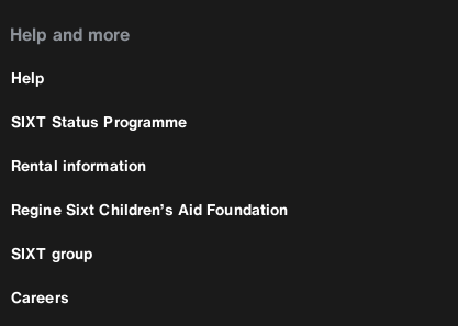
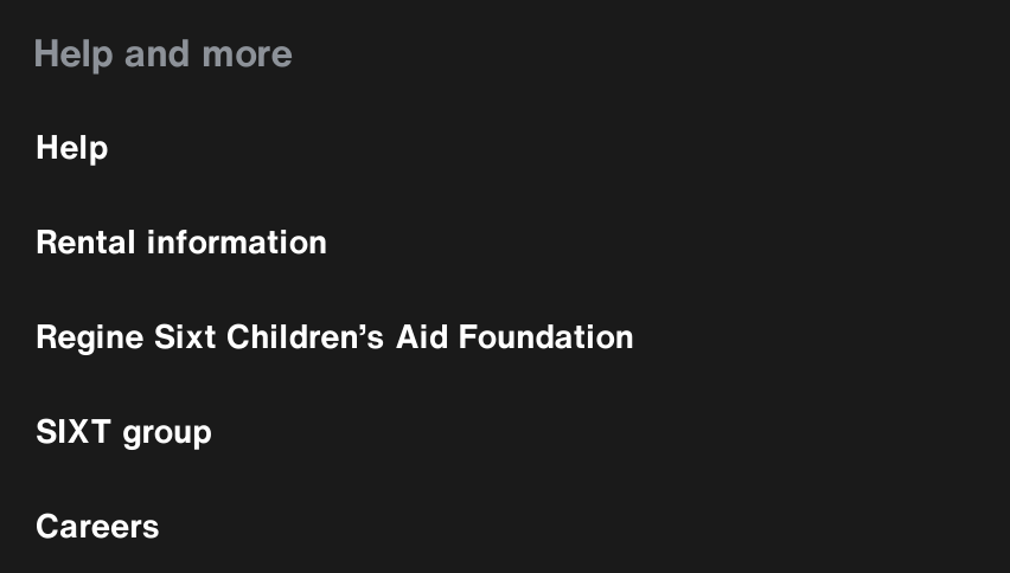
- SIXT Status Programme
